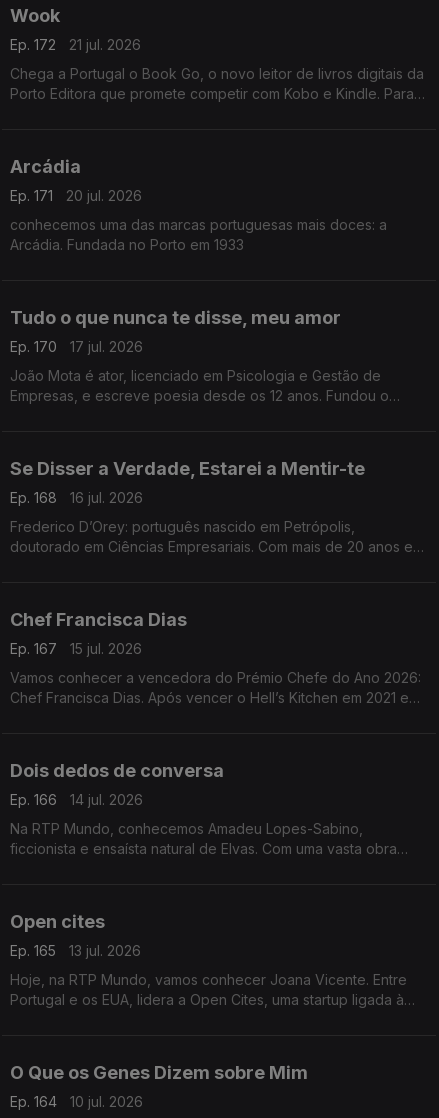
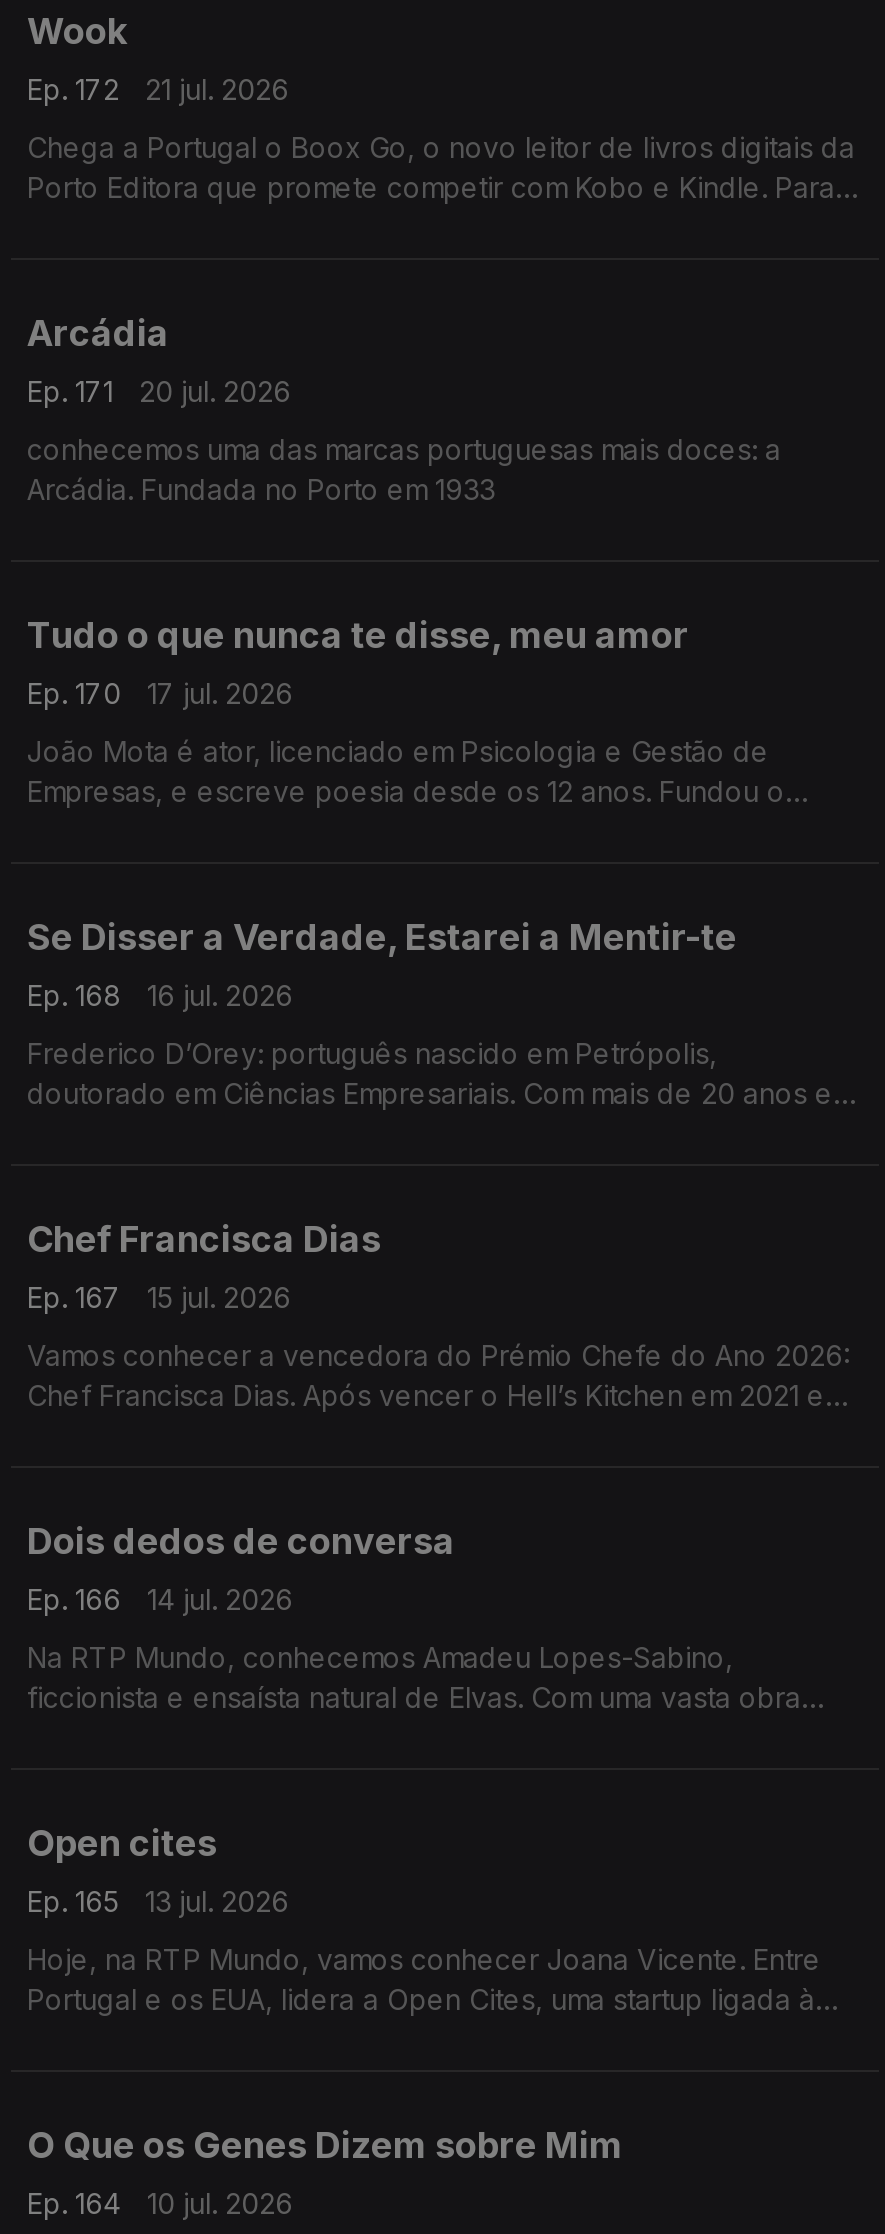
- Chega a Portugal o Book Go, o novo leitor de livros digitais da
+ Chega a Portugal o Boox Go, o novo leitor de livros digitais da
